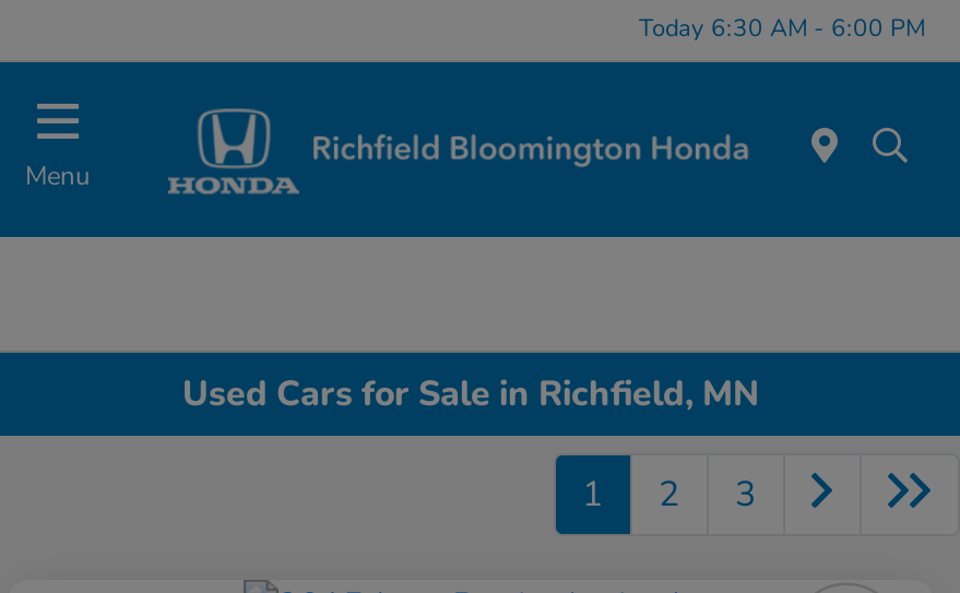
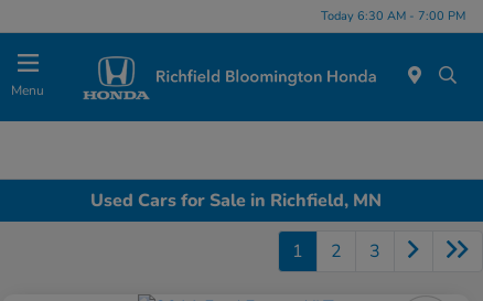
- Today 6:30 AM - 6:00 PM
+ Today 6:30 AM - 7:00 PM
